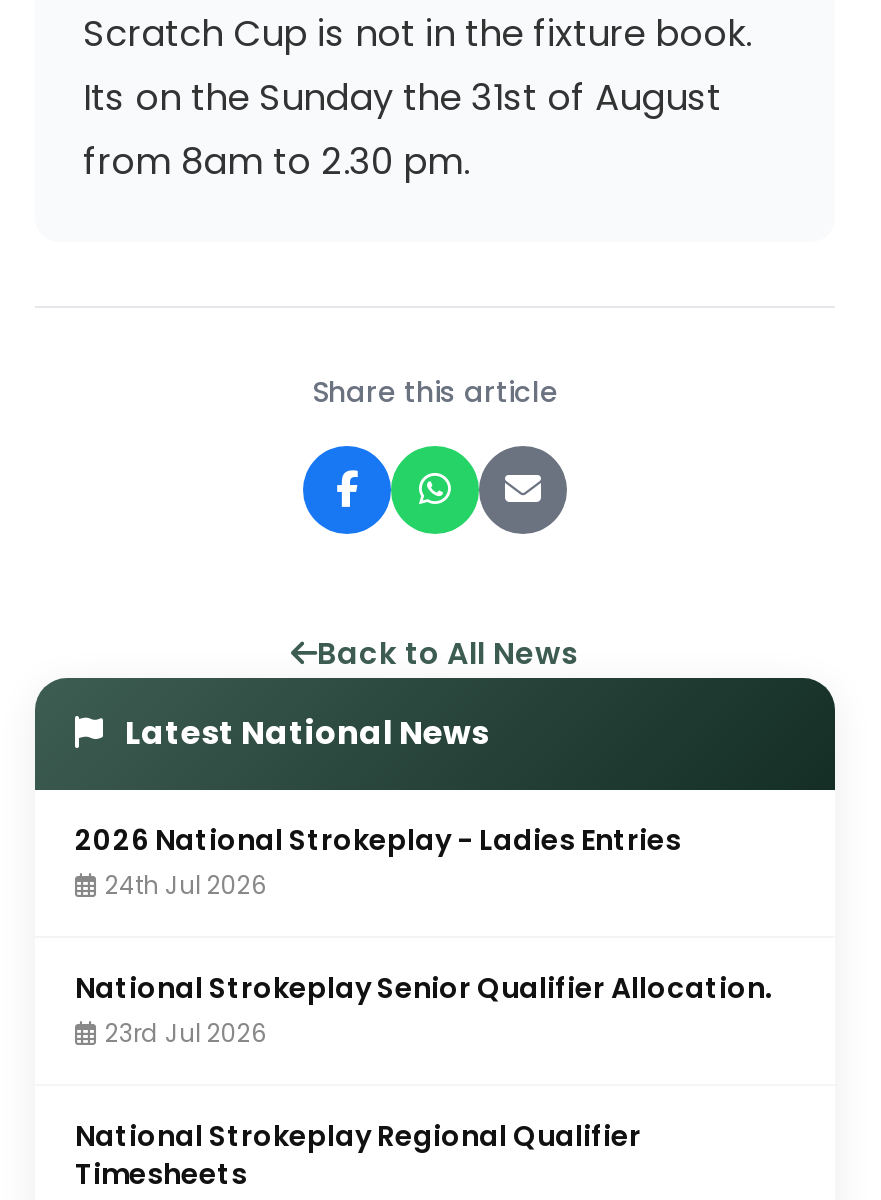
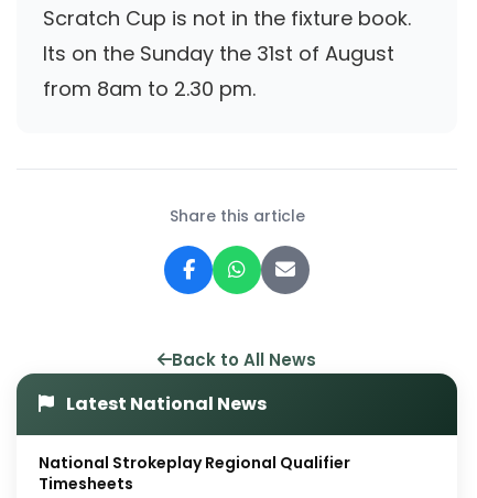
- 2026 National Strokeplay - Ladies Entries
- 24th Jul 2026
- National Strokeplay Senior Qualifier Allocation.
- 23rd Jul 2026
